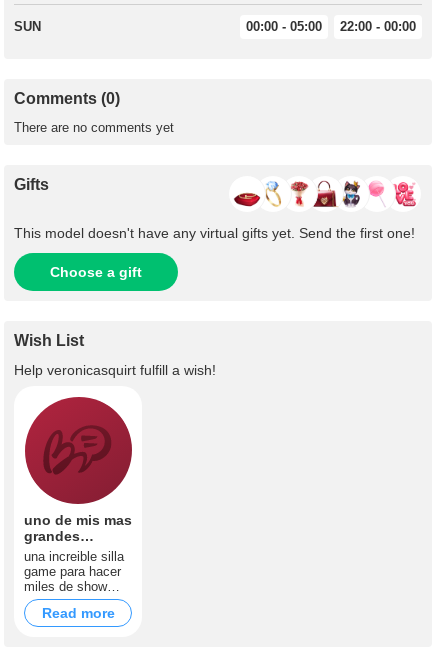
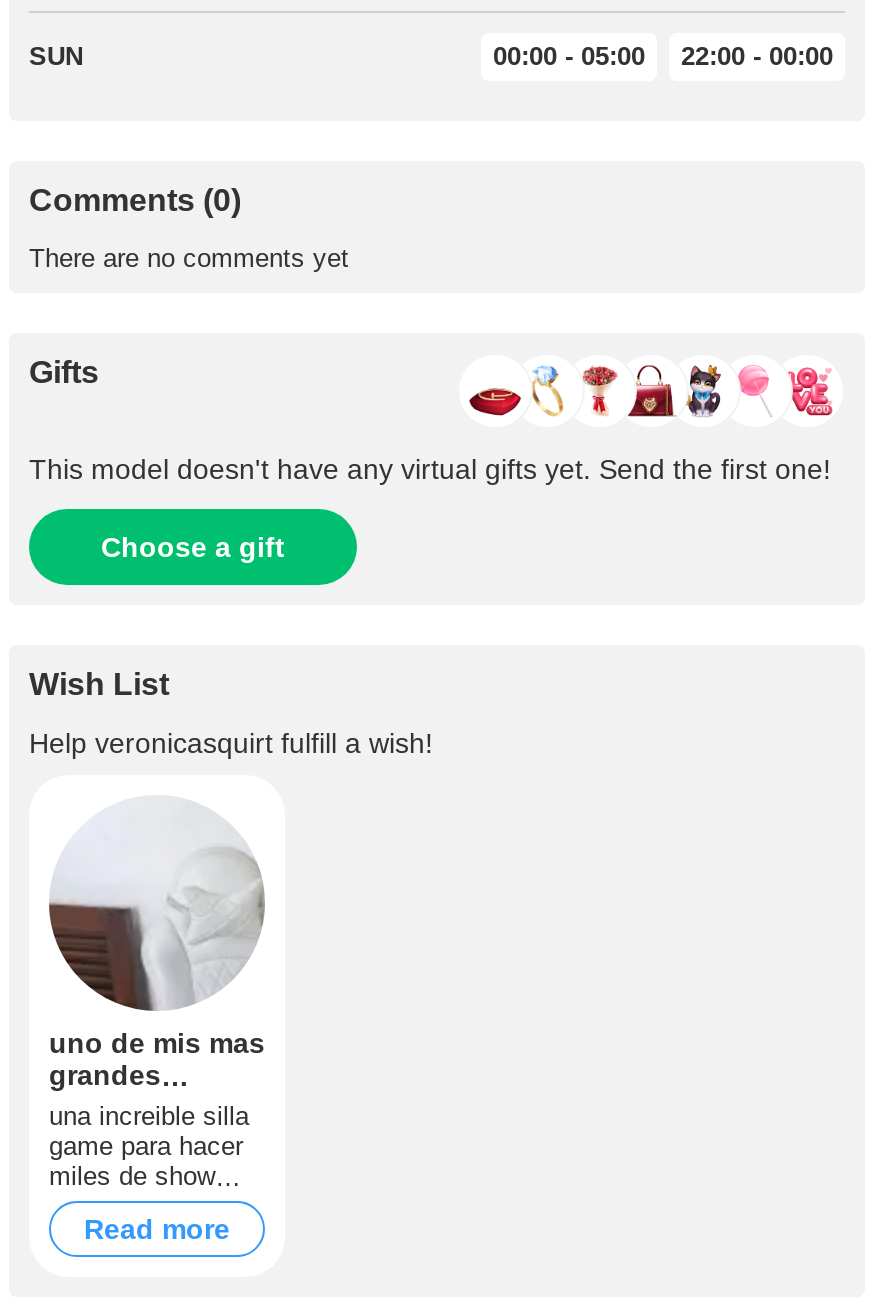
- [image]
+ [image]
